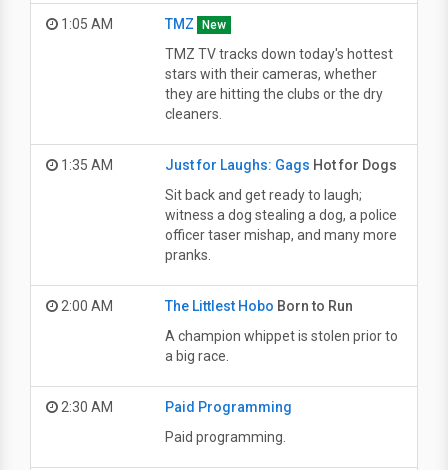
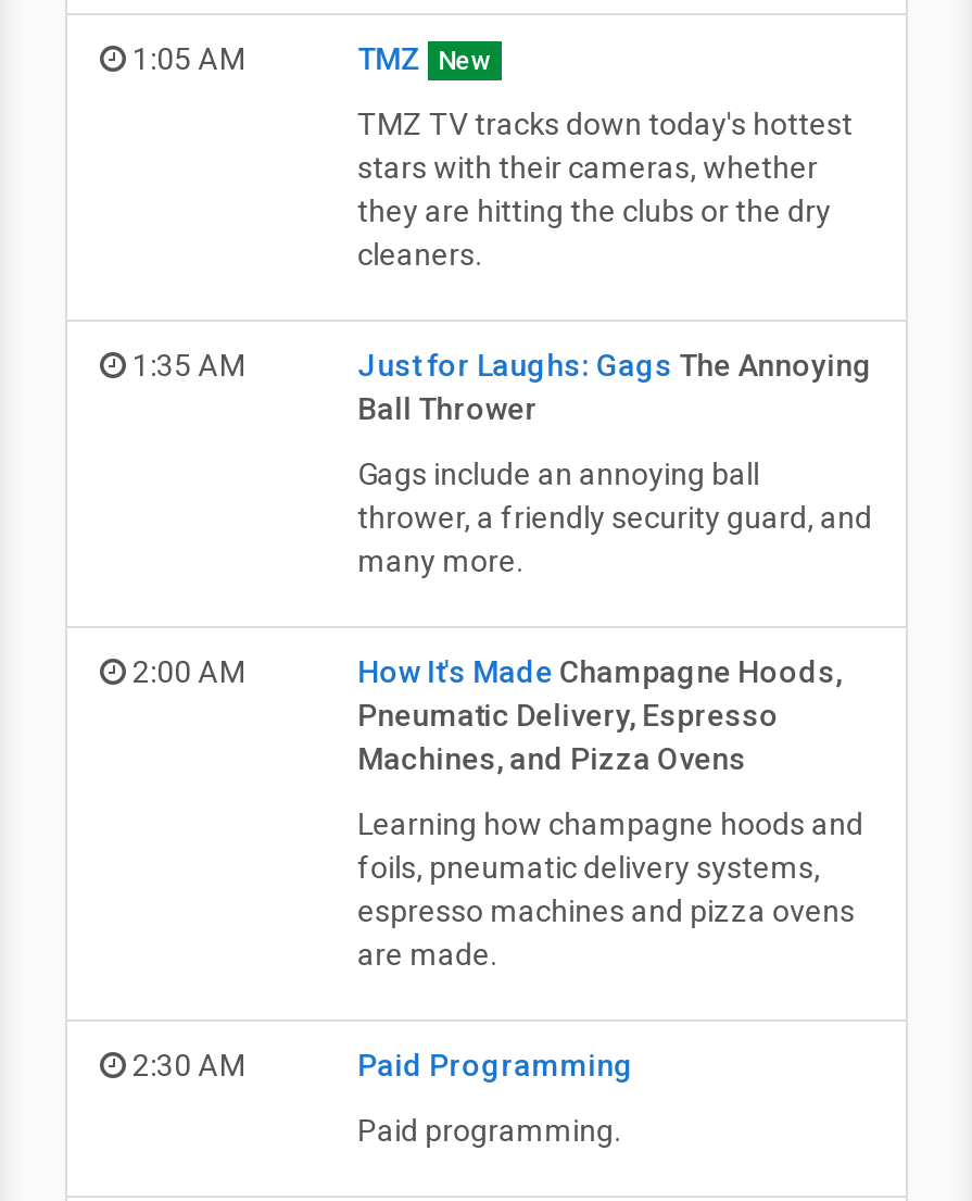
- Just for Laughs: Gags Hot for Dogs
+ Just for Laughs: Gags The Annoying
+ Ball Thrower

- Sit back and get ready to laugh;
- witness a dog stealing a dog, a police
- officer taser mishap, and many more
- pranks.
+ Gags include an annoying ball
+ thrower, a friendly security guard, and
+ many more.

- The Littlest Hobo Born to Run
+ How It's Made Champagne Hoods,
+ Pneumatic Delivery, Espresso
+ Machines, and Pizza Ovens

- A champion whippet is stolen prior to
- a big race.
+ Learning how champagne hoods and
+ foils, pneumatic delivery systems,
+ espresso machines and pizza ovens
+ are made.
